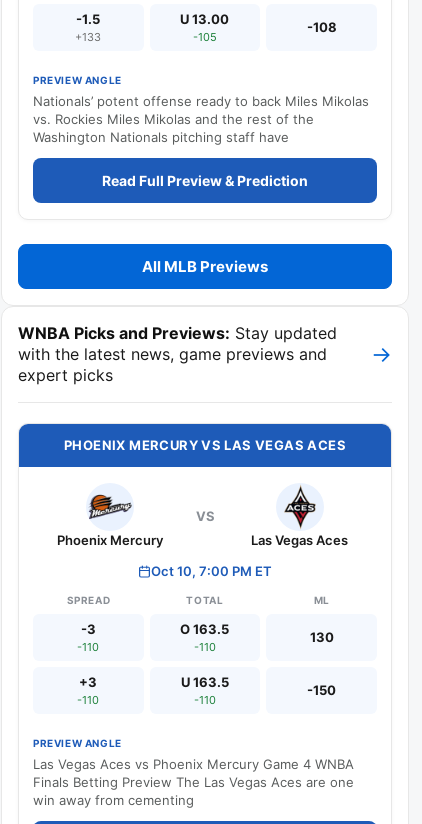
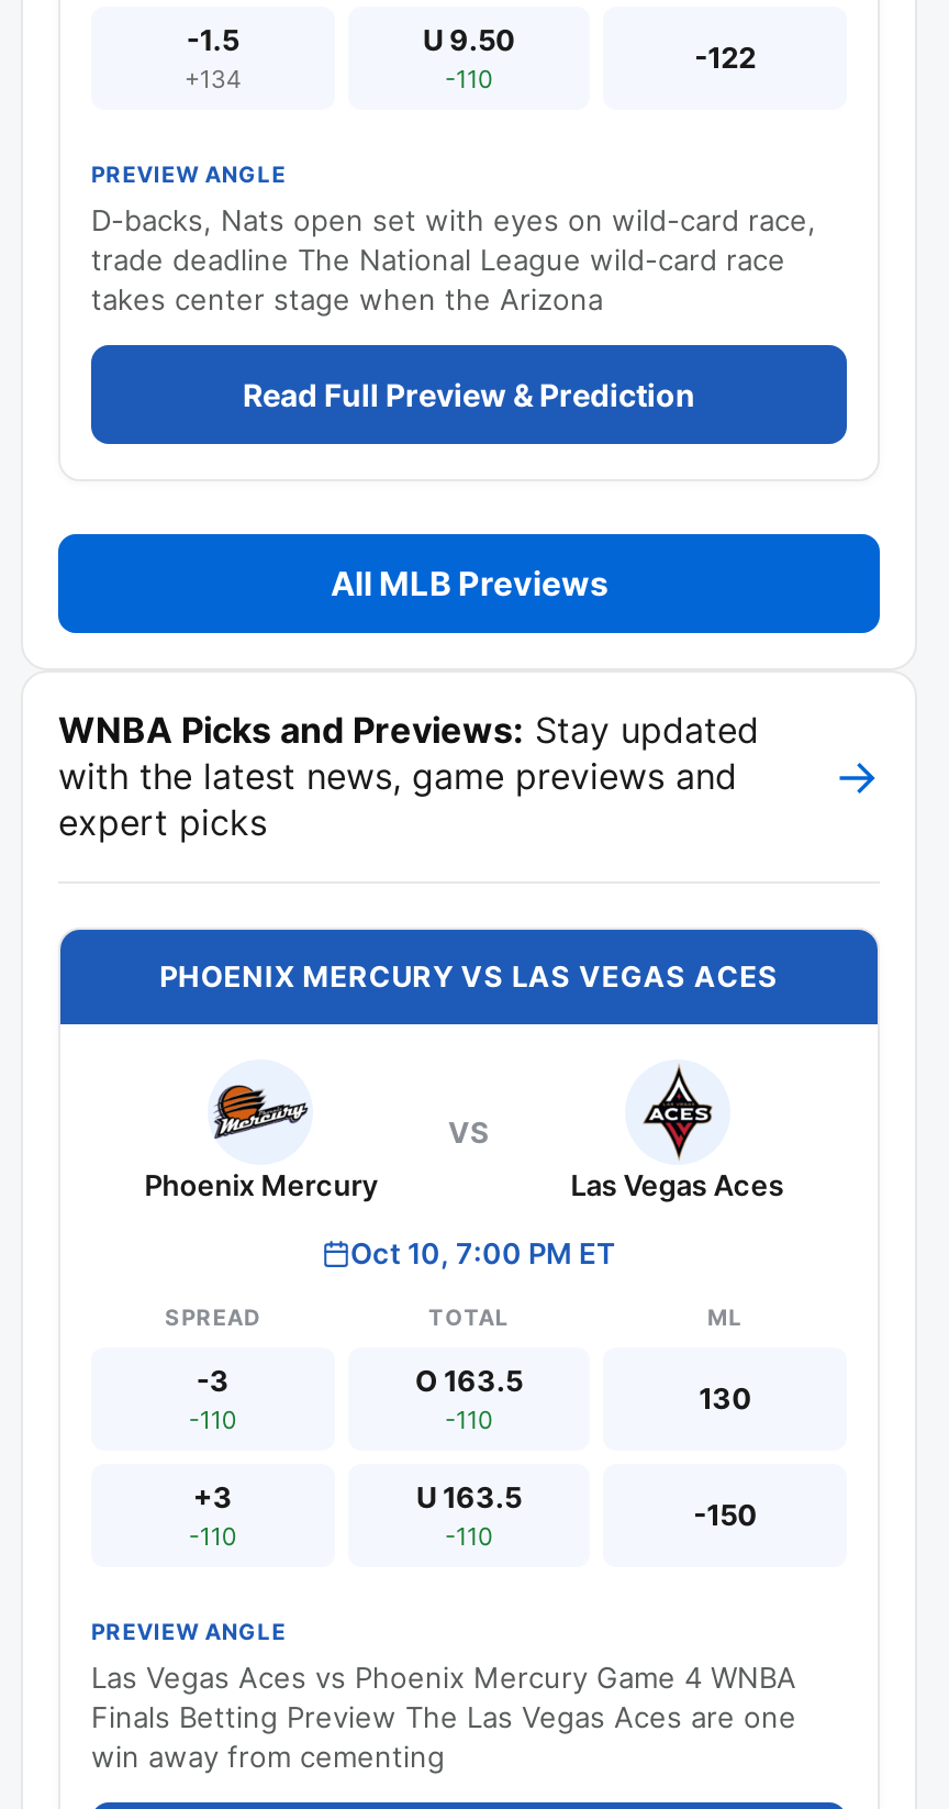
- U 13.00
+ U 9.50

- -108
+ -122

- +133
+ +134

- -105
+ -110

- Nationals’ potent offense ready to back Miles Mikolas
- vs. Rockies Miles Mikolas and the rest of the
- Washington Nationals pitching staff have
+ D-backs, Nats open set with eyes on wild-card race,
+ trade deadline The National League wild-card race
+ takes center stage when the Arizona
